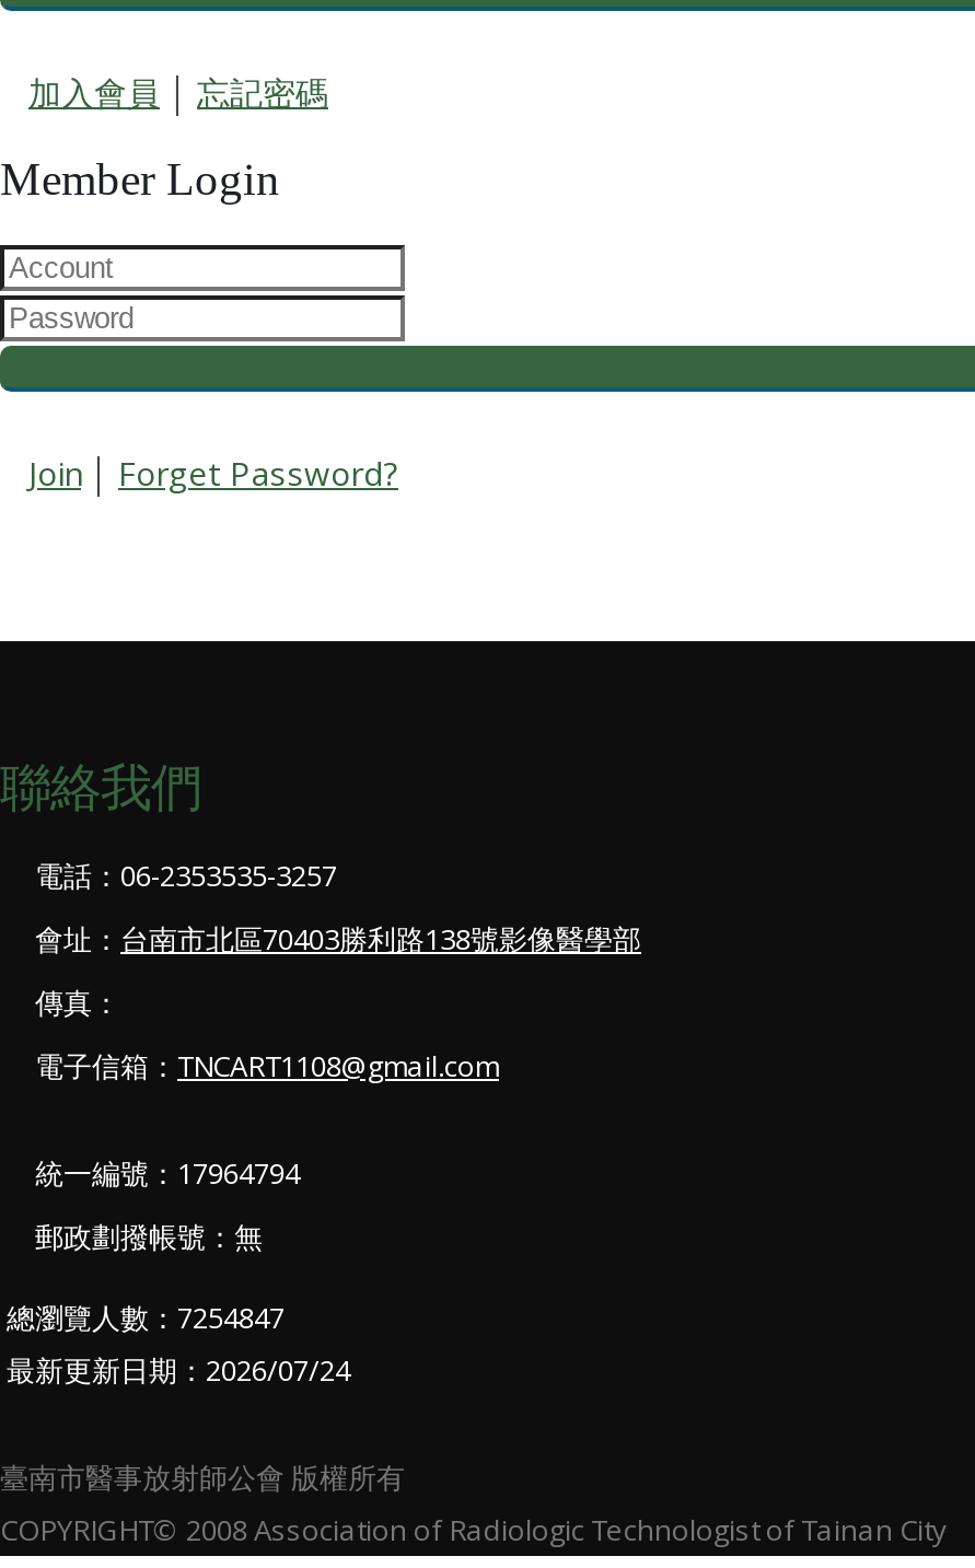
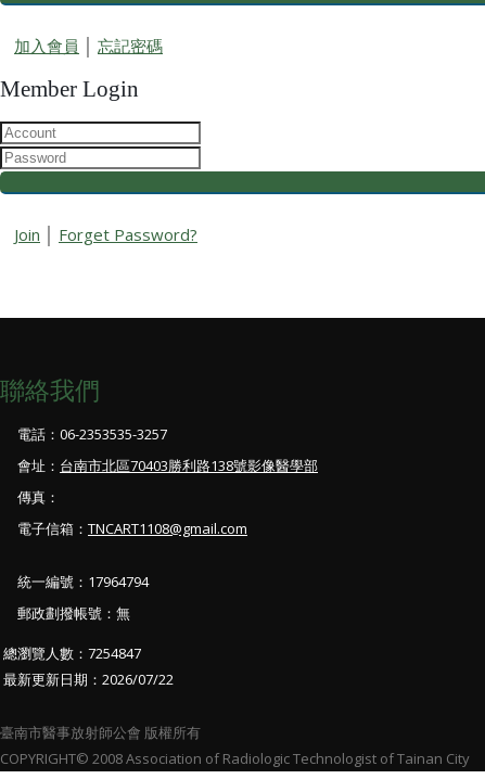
- 最新更新日期：2026/07/24
+ 最新更新日期：2026/07/22
